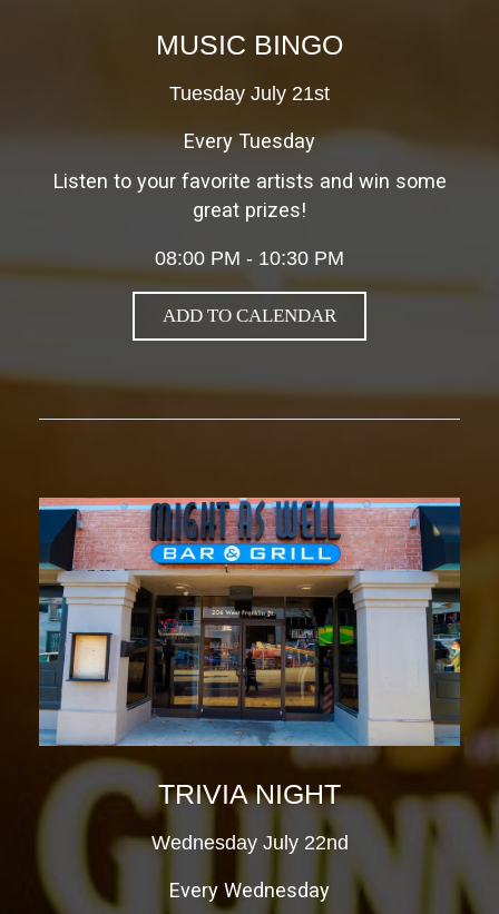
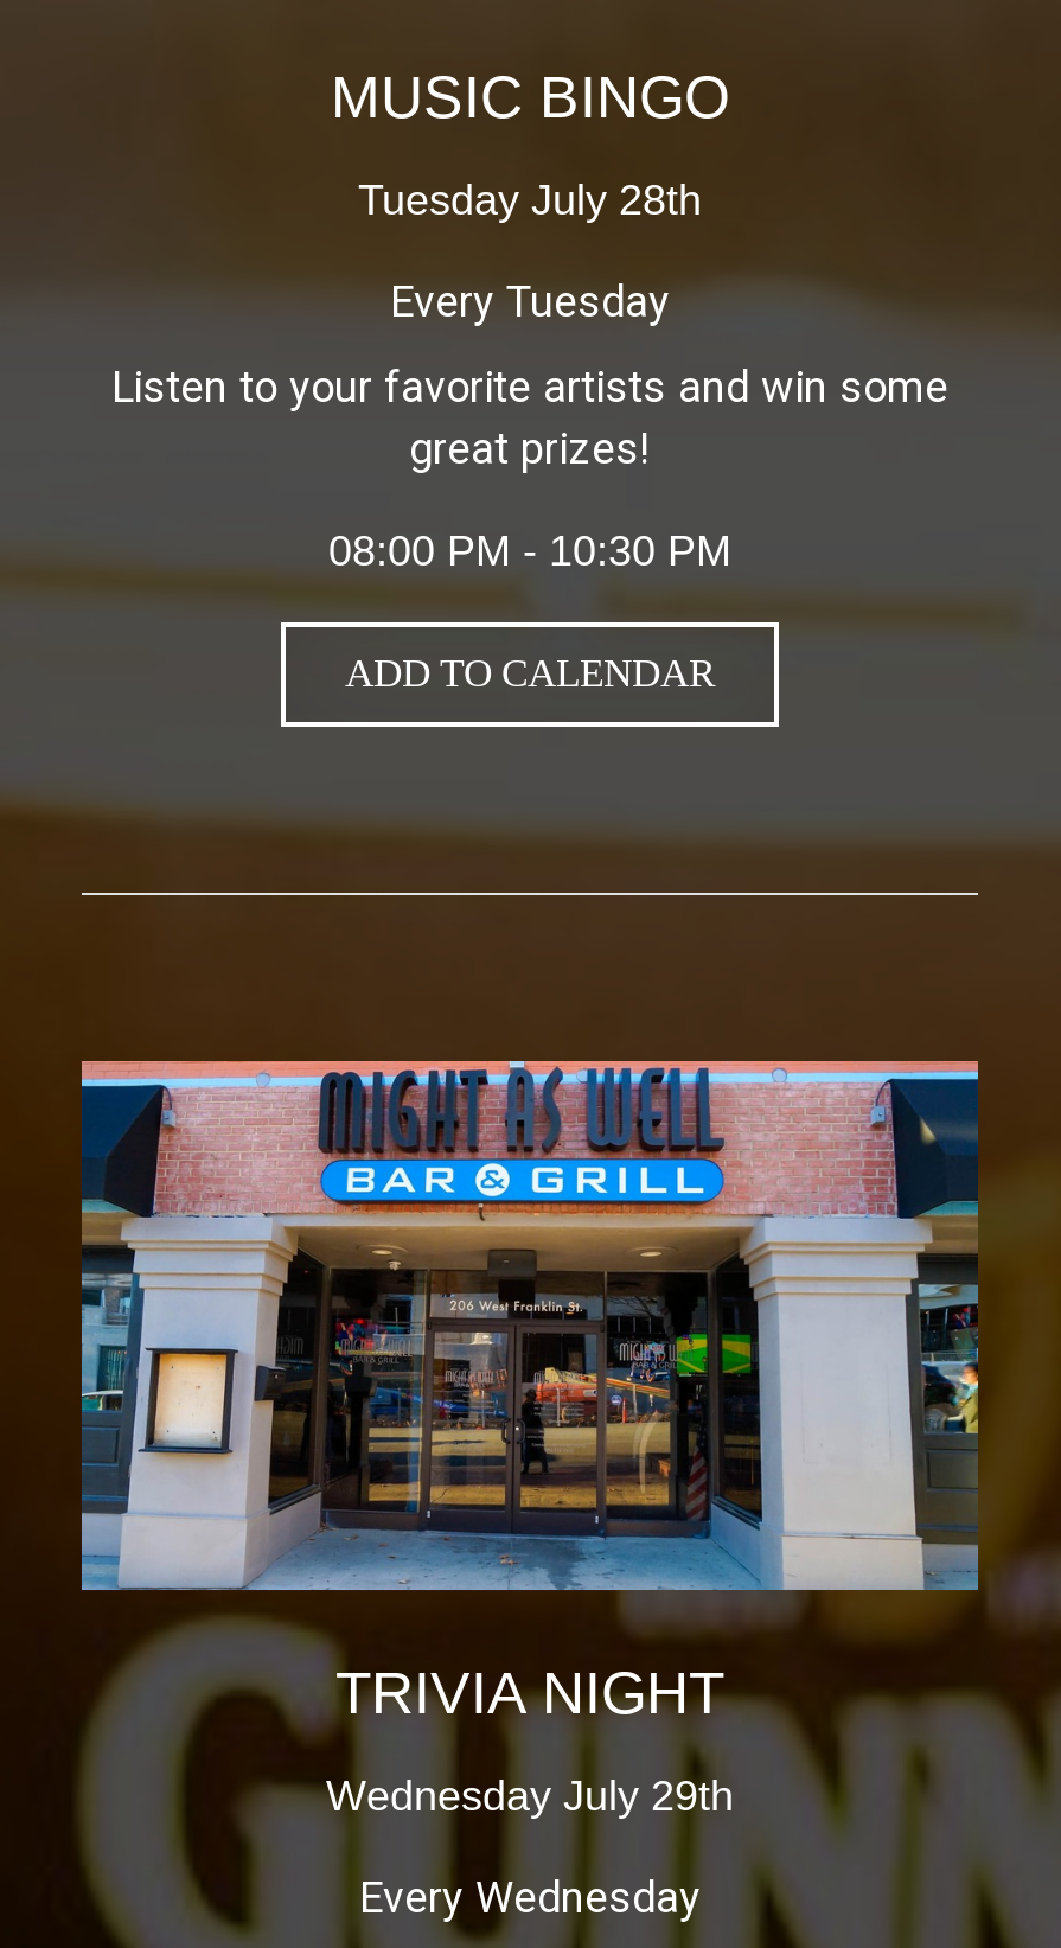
- Tuesday July 21st
+ Tuesday July 28th

- Wednesday July 22nd
+ Wednesday July 29th
